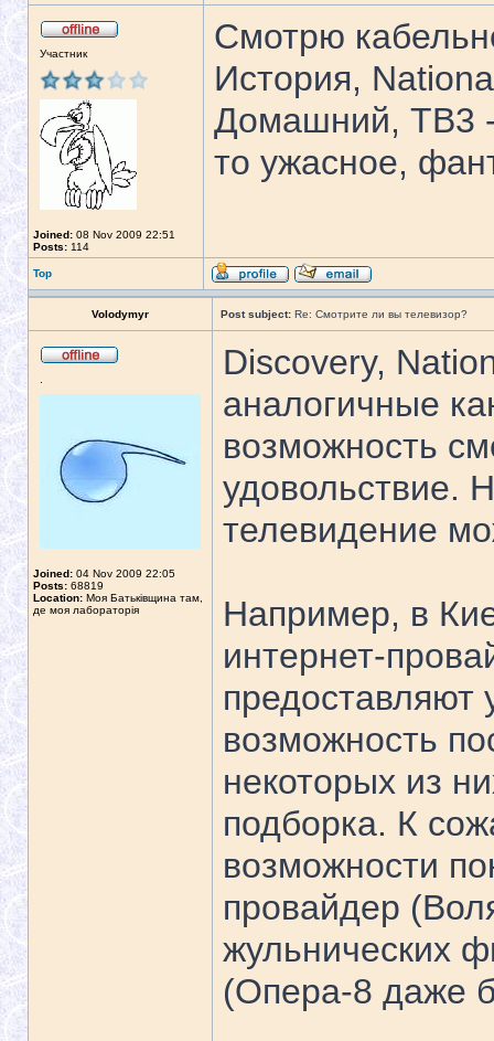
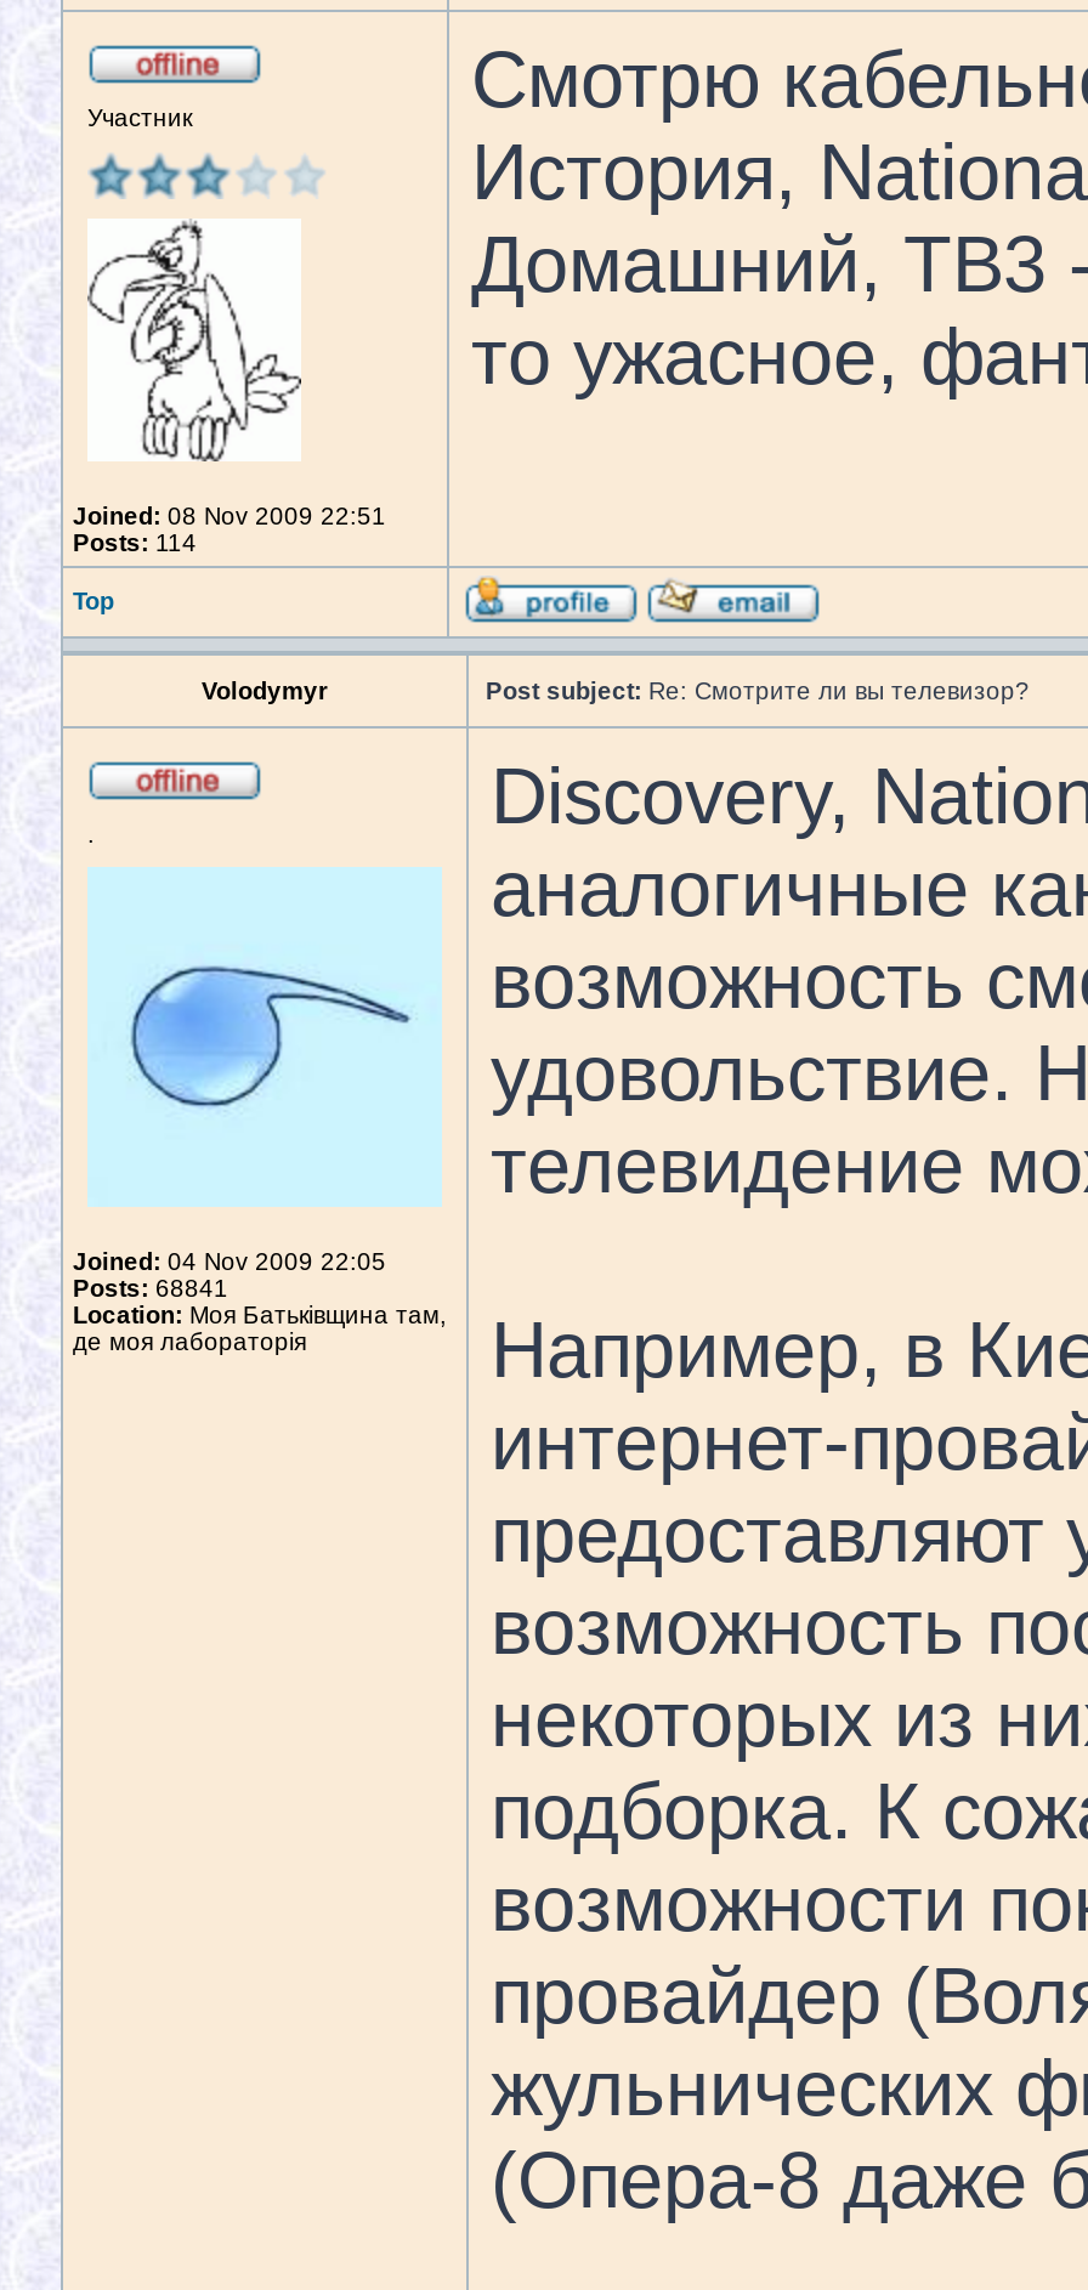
- Posts: 68819
+ Posts: 68841
